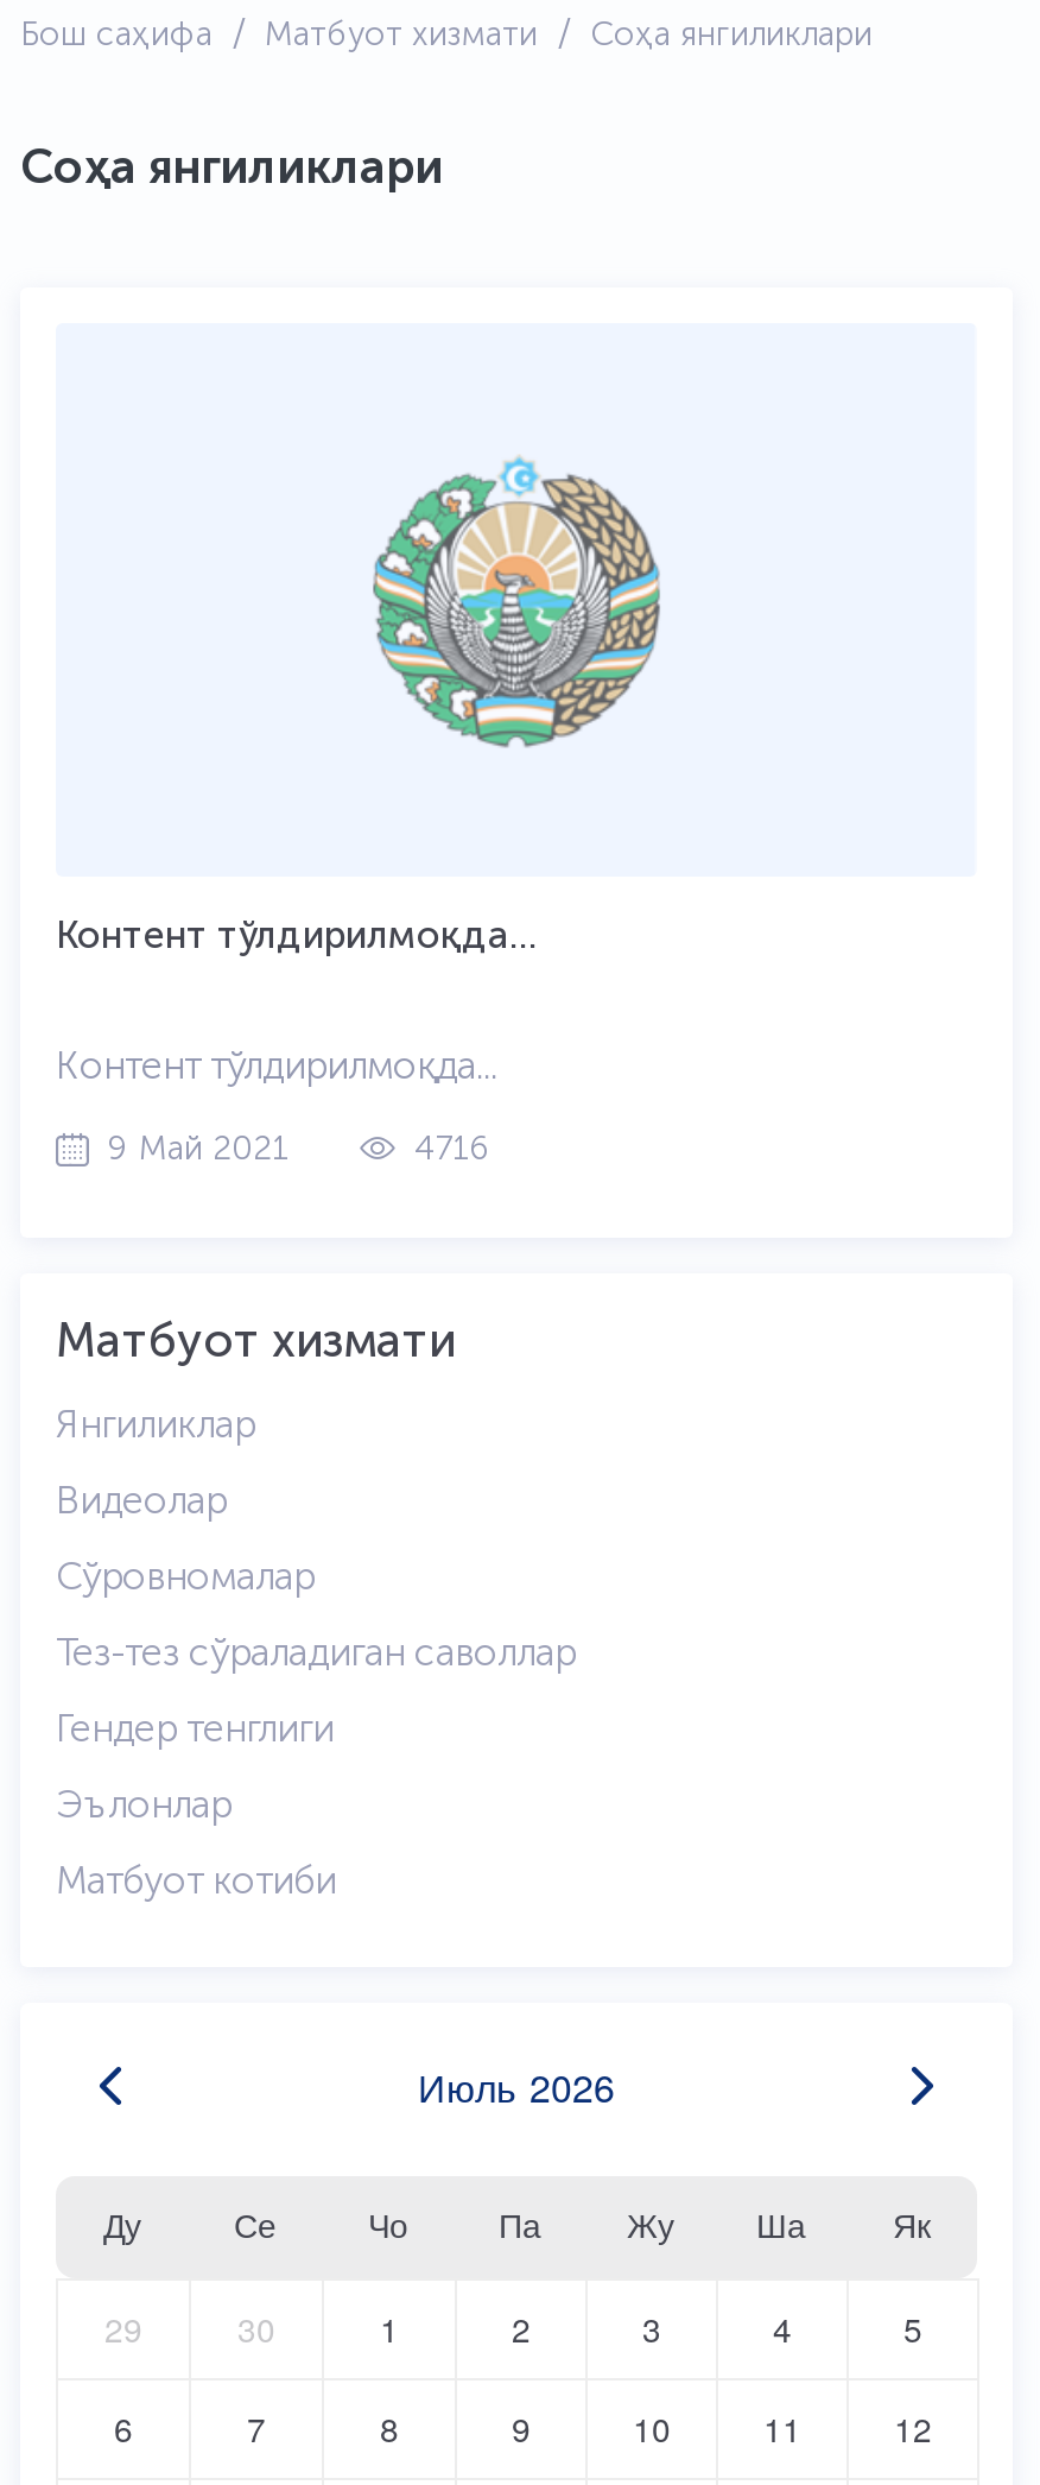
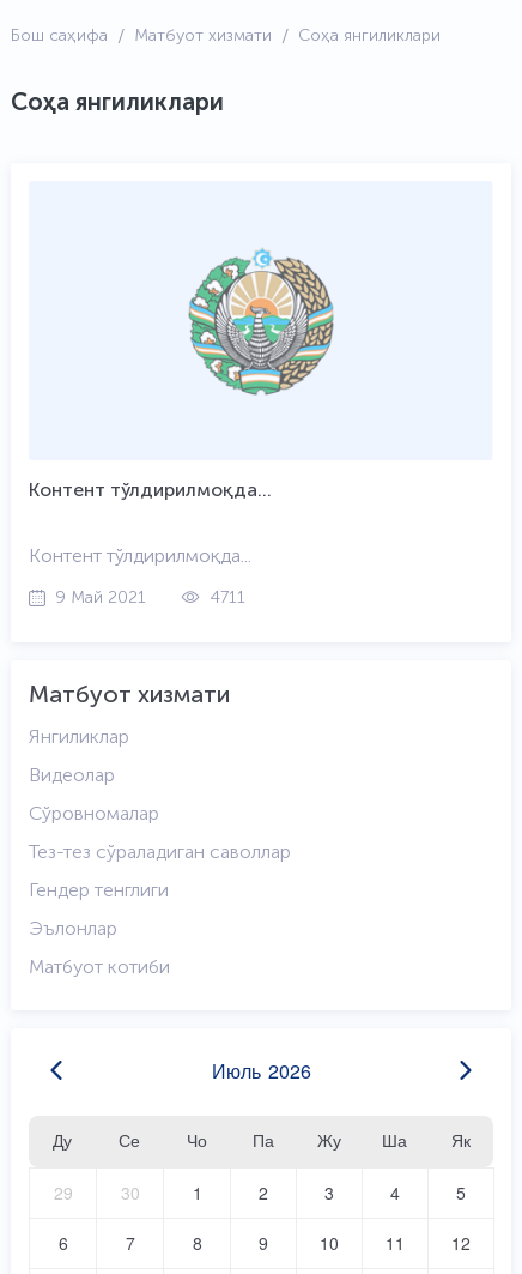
- 4716
+ 4711
